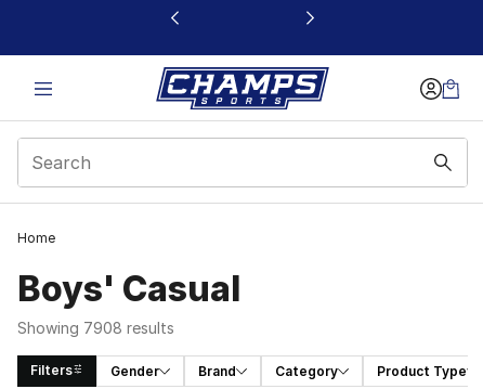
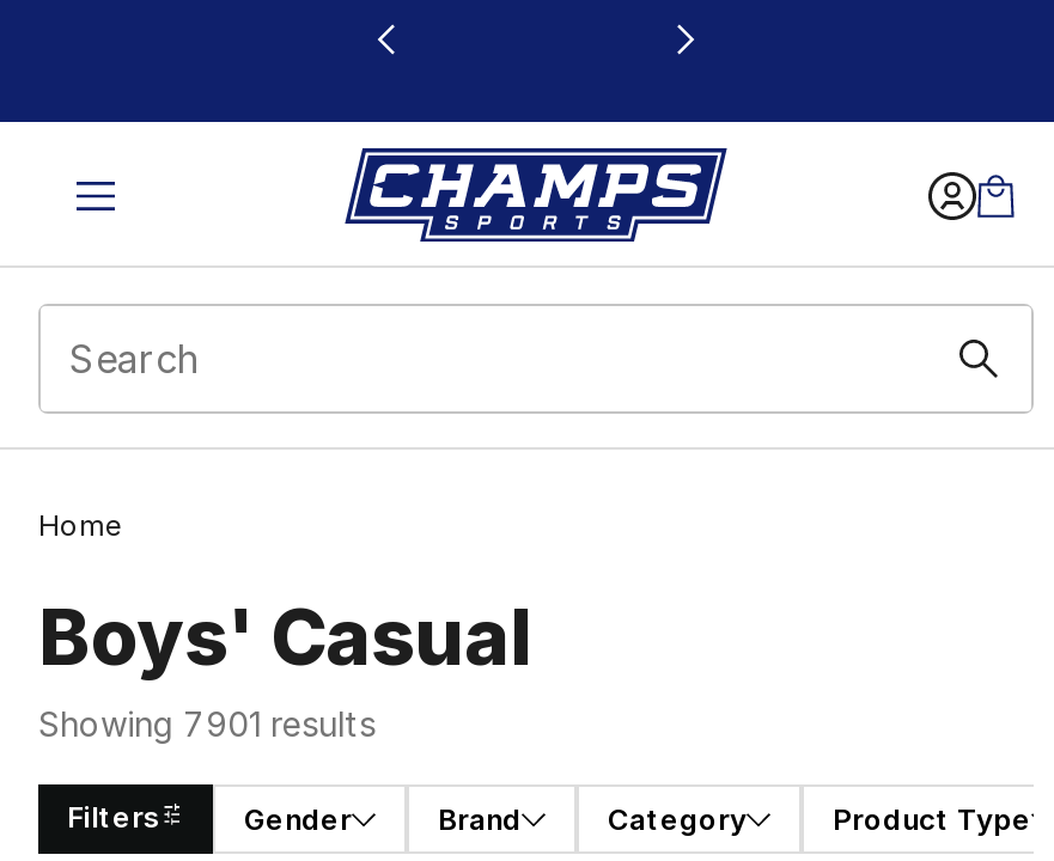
- Showing 7908 results
+ Showing 7901 results
